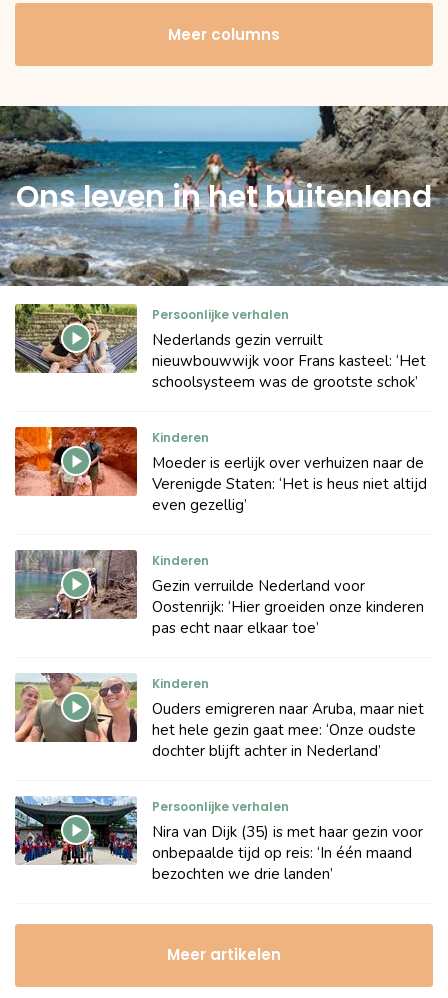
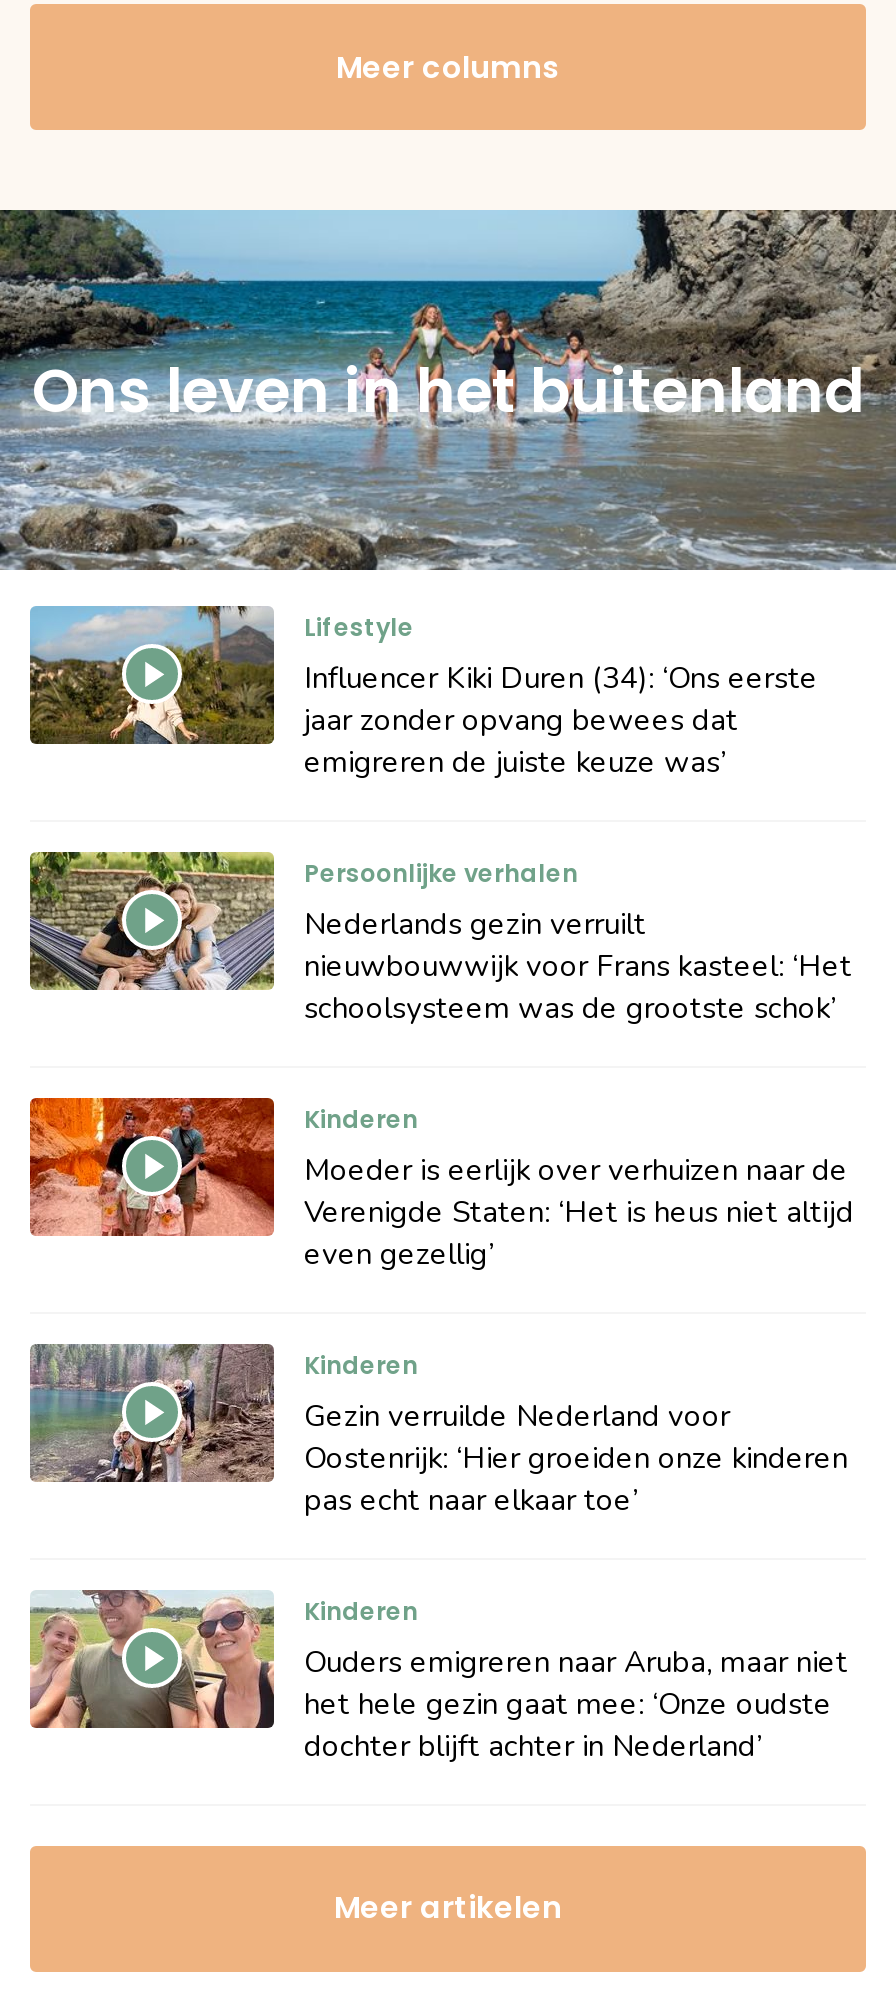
+ [image]
+ Lifestyle
+ Influencer Kiki Duren (34): ‘Ons eerste
+ jaar zonder opvang bewees dat
+ emigreren de juiste keuze was’

moved down: [image] | Persoonlijke verhalen | Nederlands gezin verruilt | ... | het hele gezin gaat mee: ‘Onze oudste | dochter blijft achter in Nederland’

- [image]
- Persoonlijke verhalen
- Nira van Dijk (35) is met haar gezin voor
- onbepaalde tijd op reis: ‘In één maand
- bezochten we drie landen’
